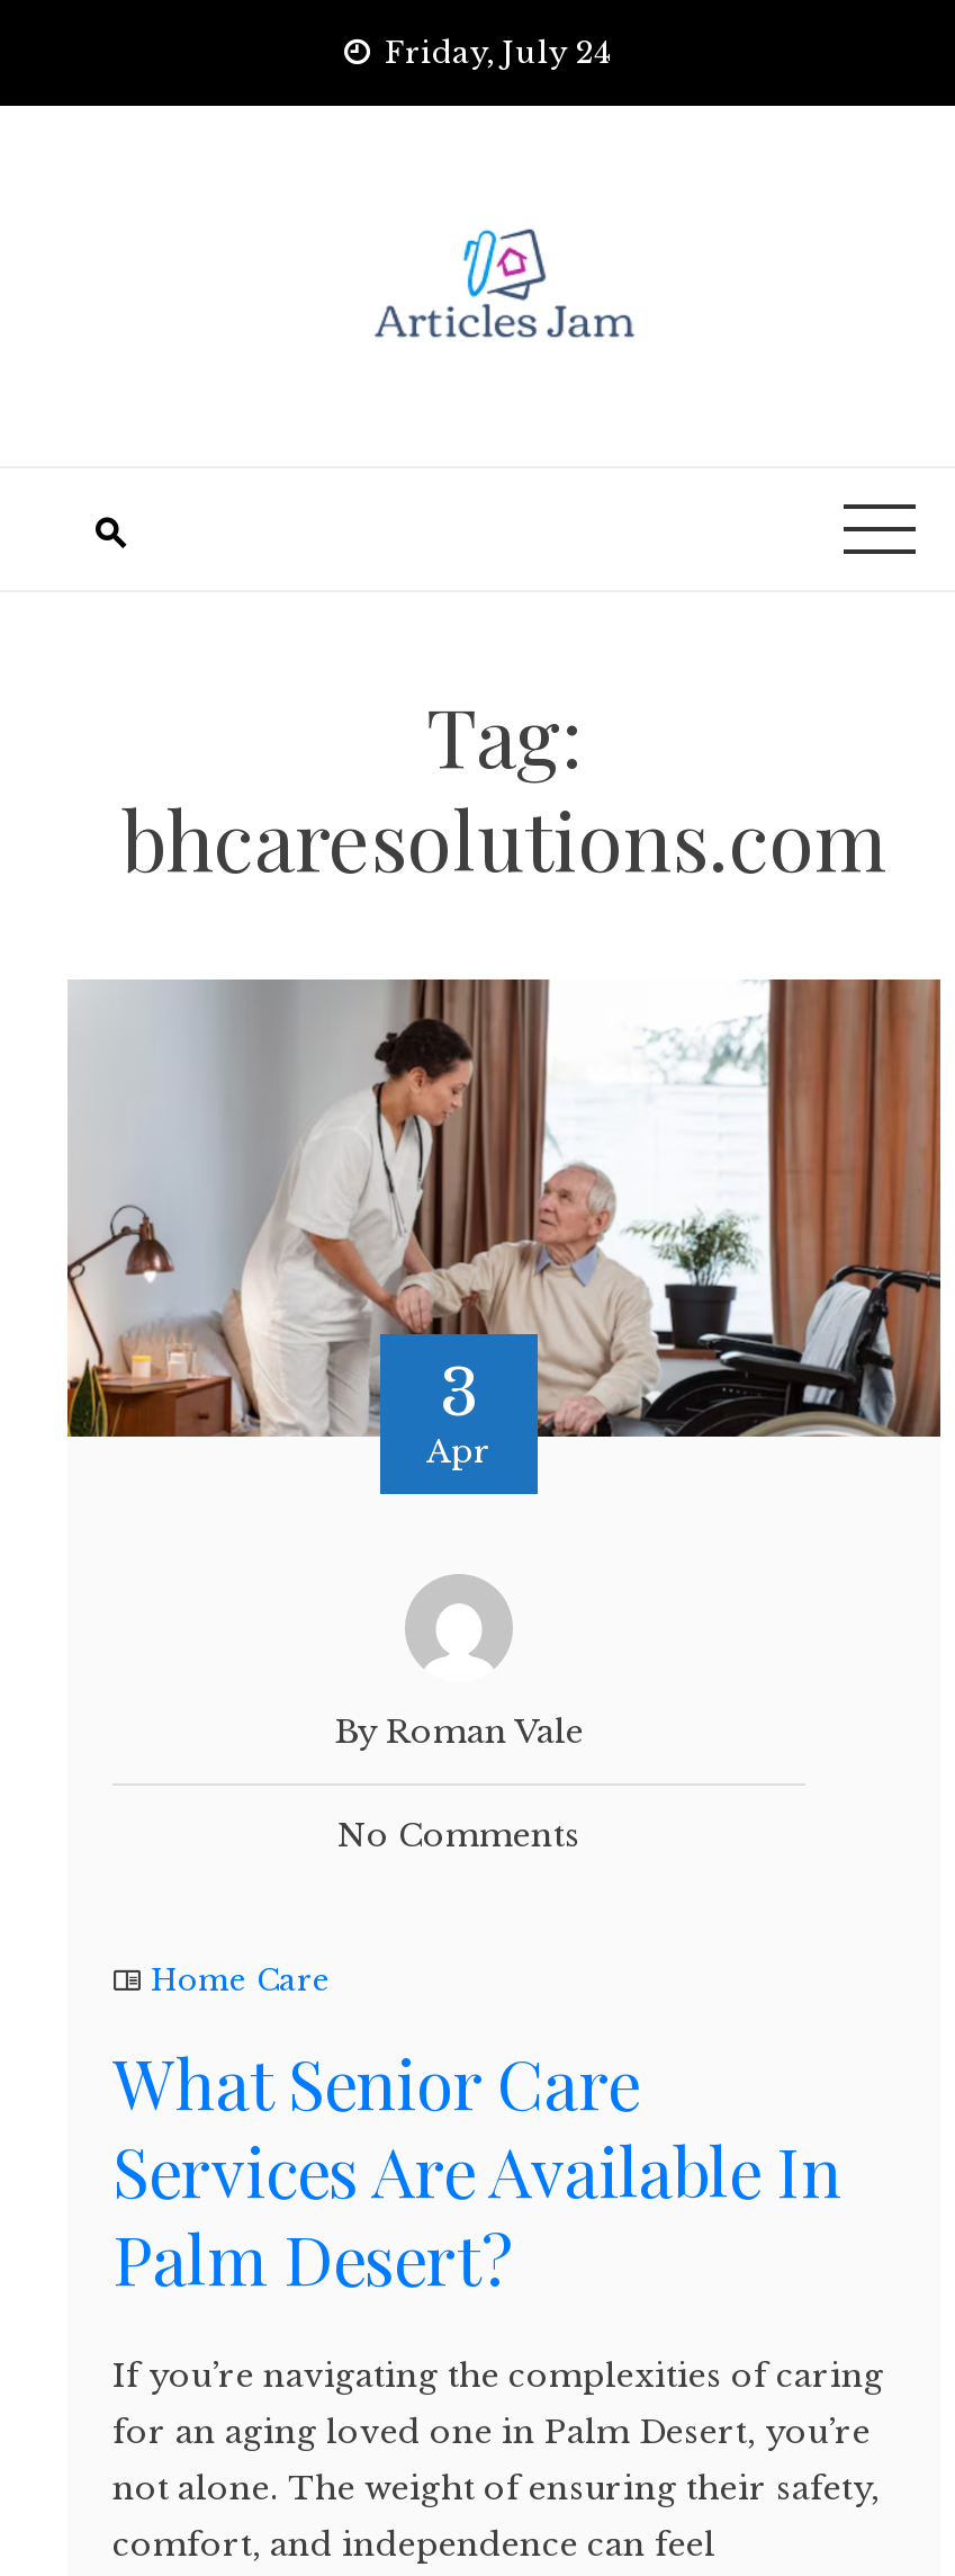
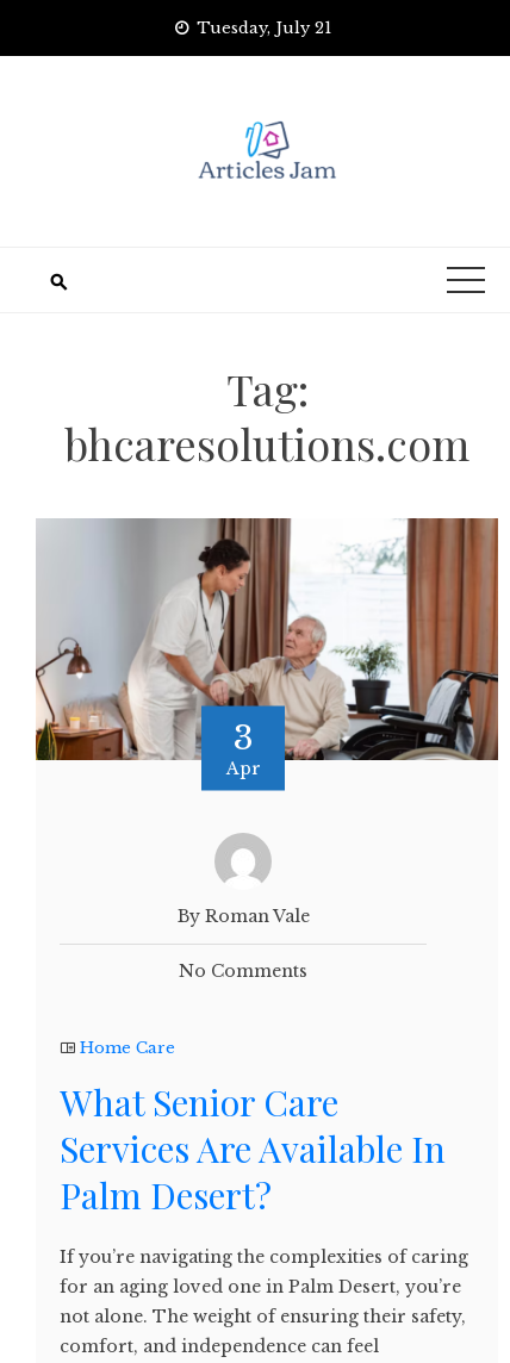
- Friday, July 24
+ Tuesday, July 21
